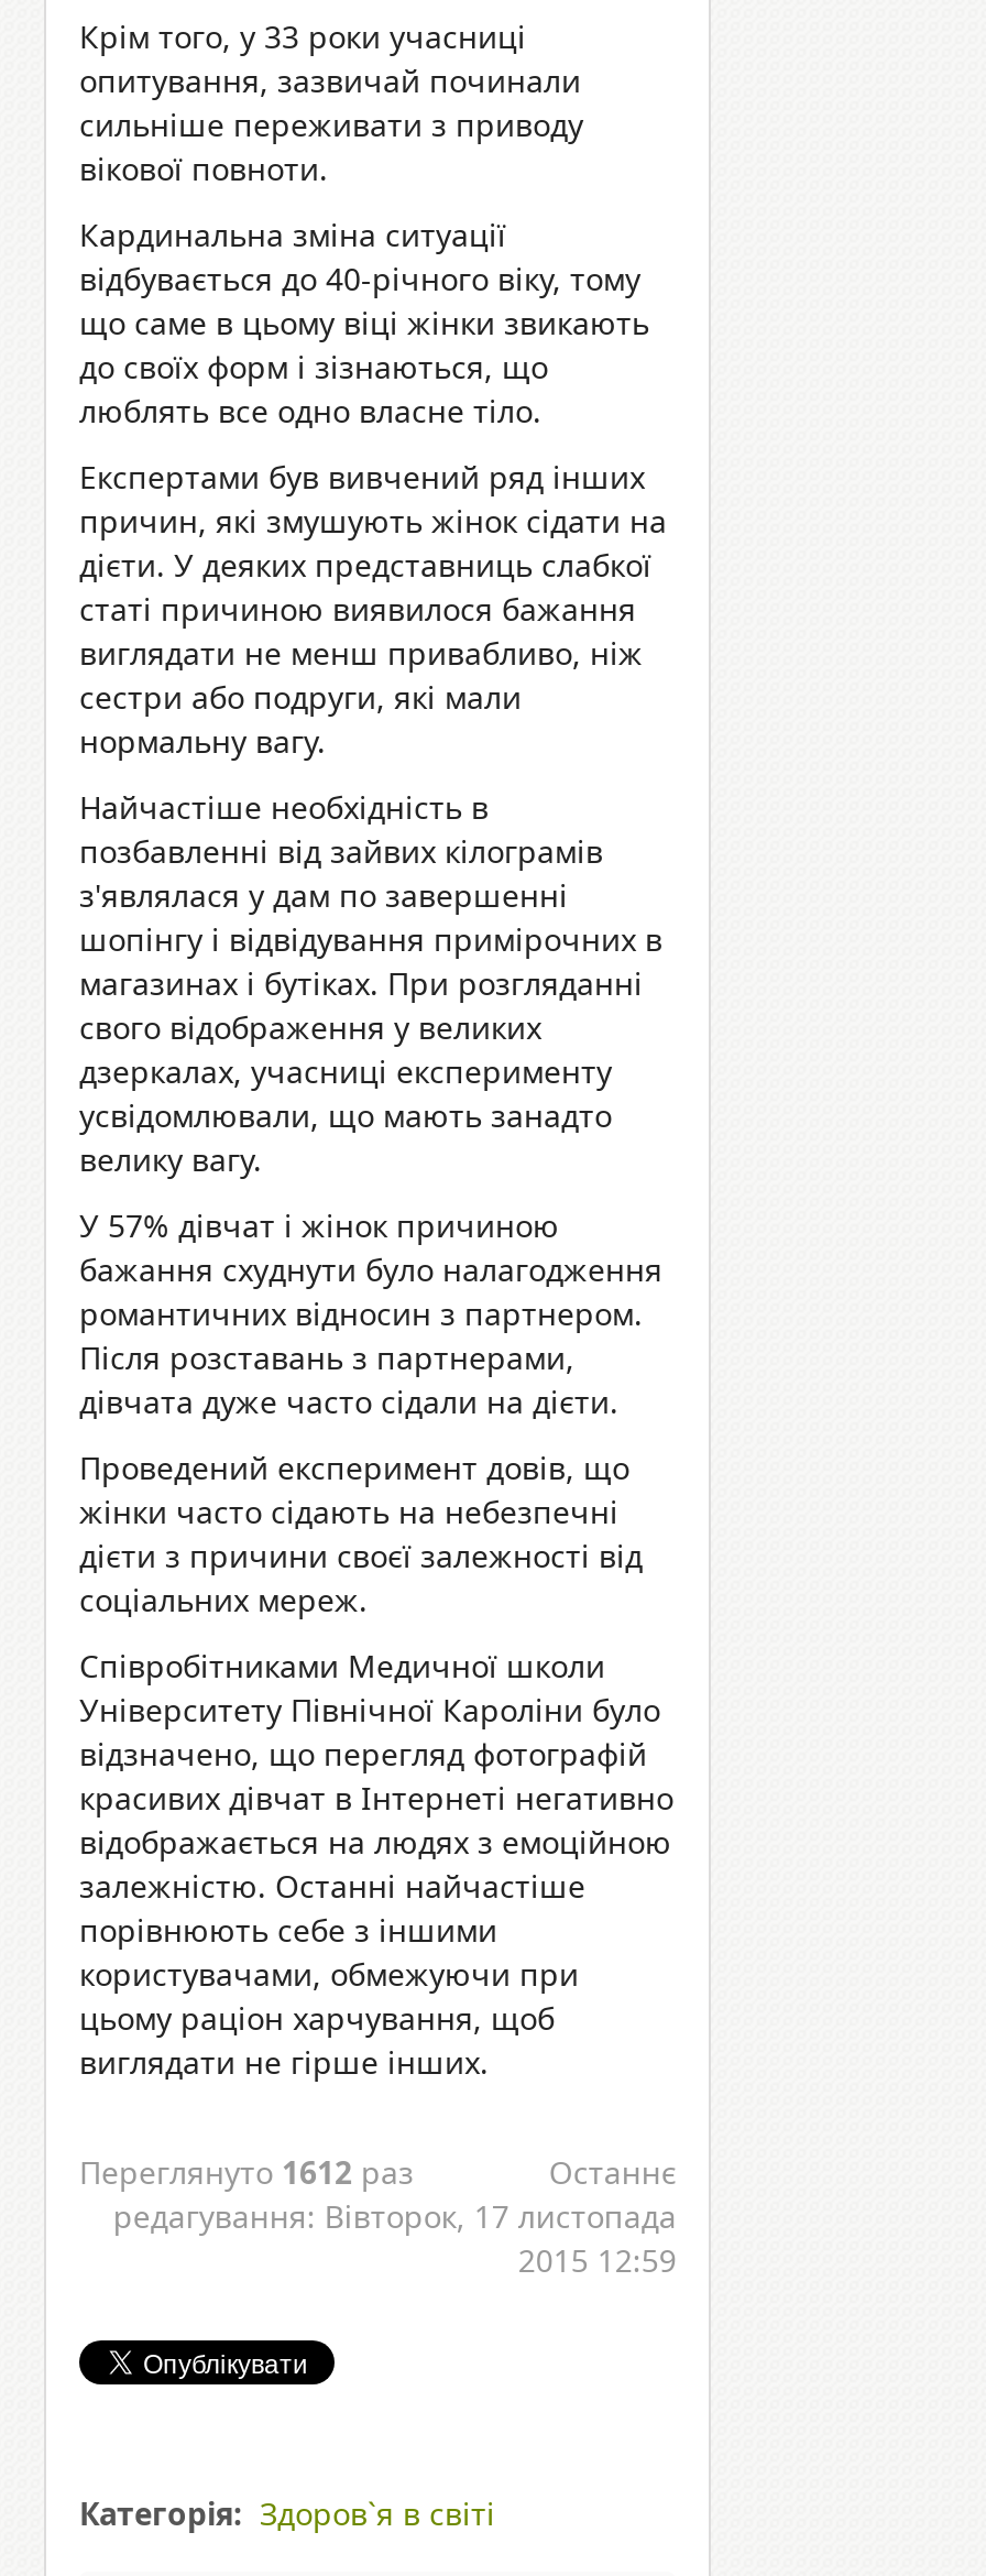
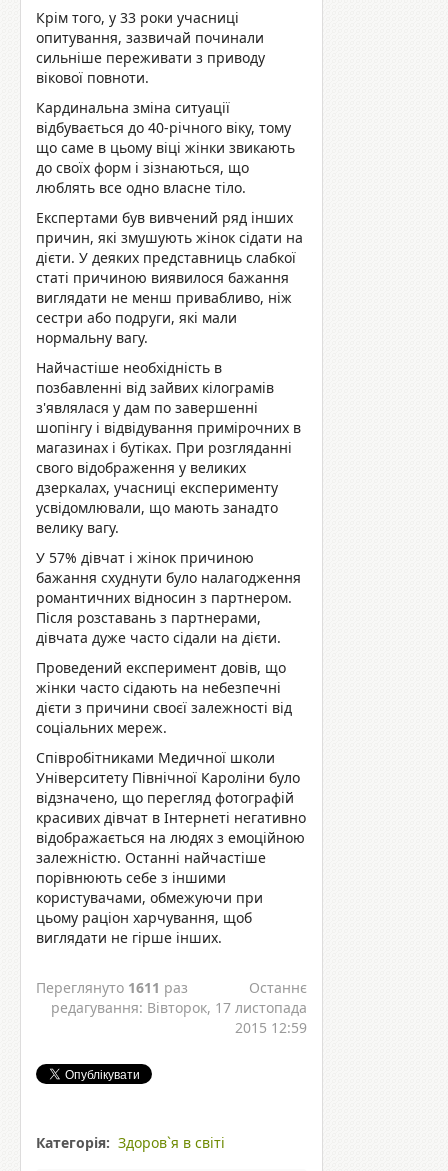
- Переглянуто 1612 раз
+ Переглянуто 1611 раз
